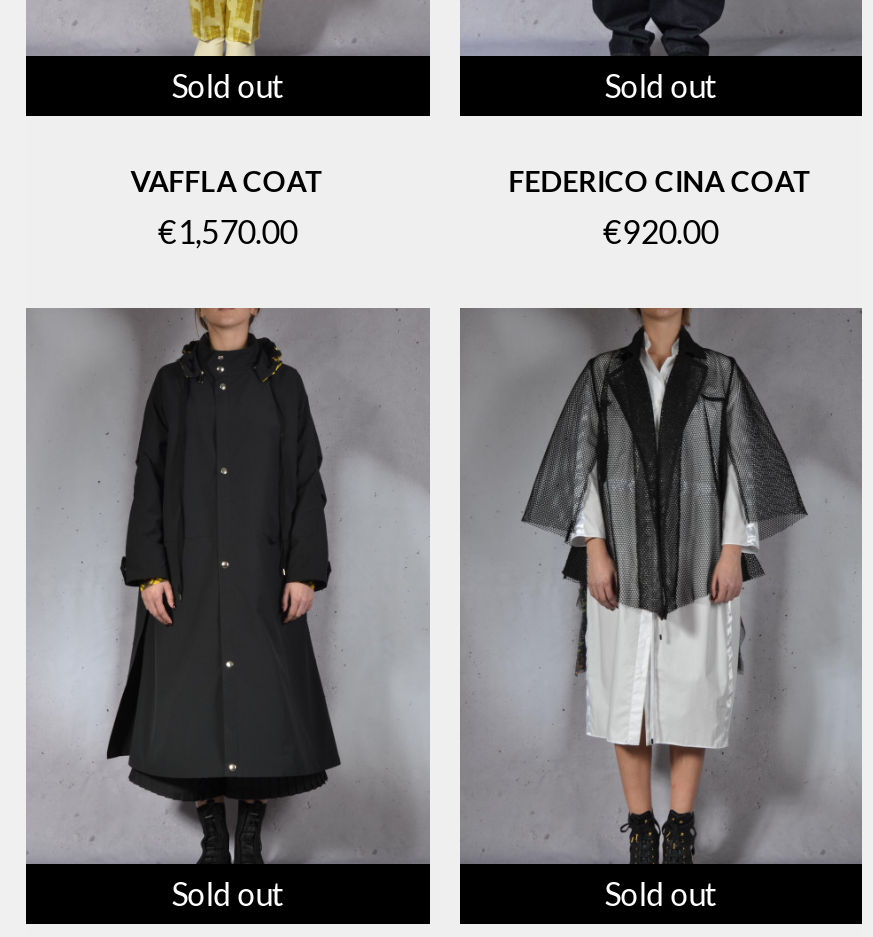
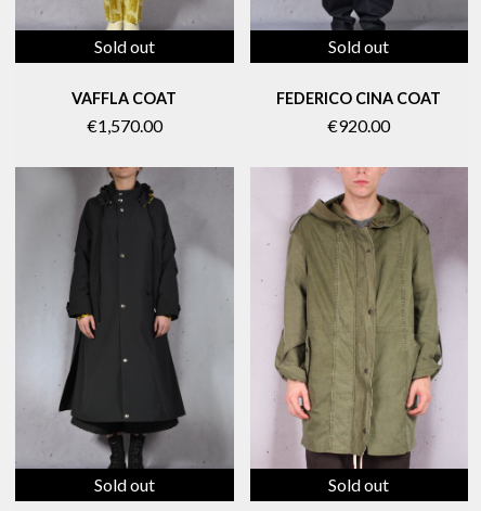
- [image]
+ [image]
